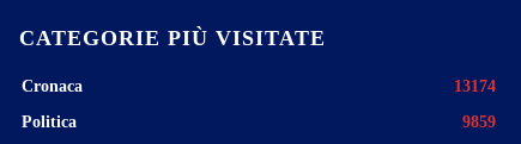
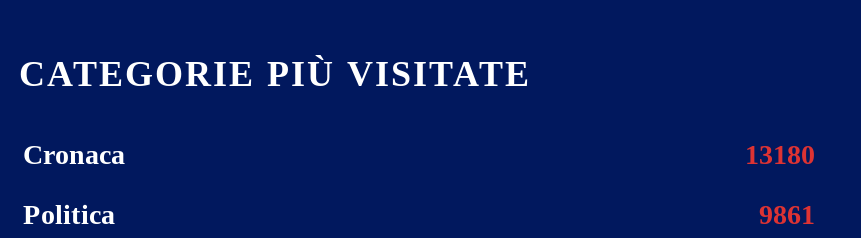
- 13174
+ 13180

- 9859
+ 9861
